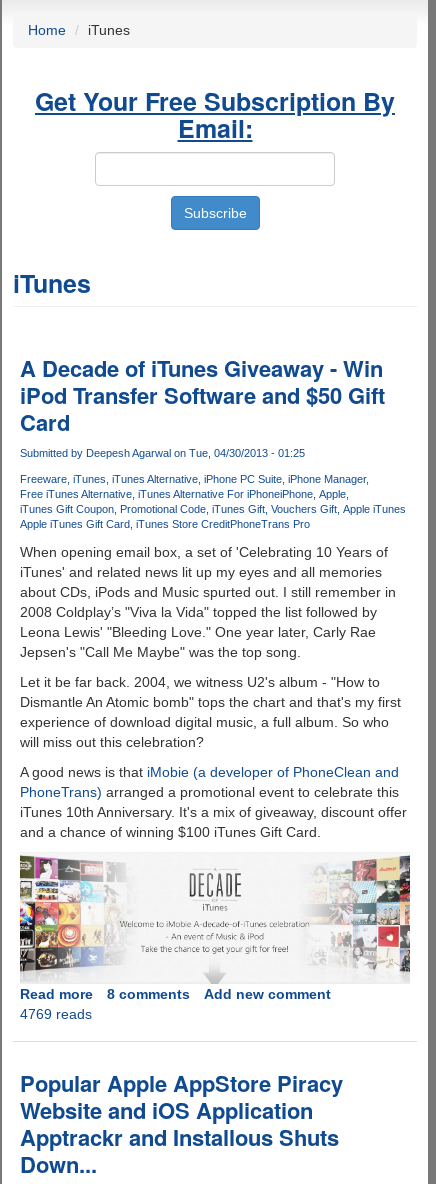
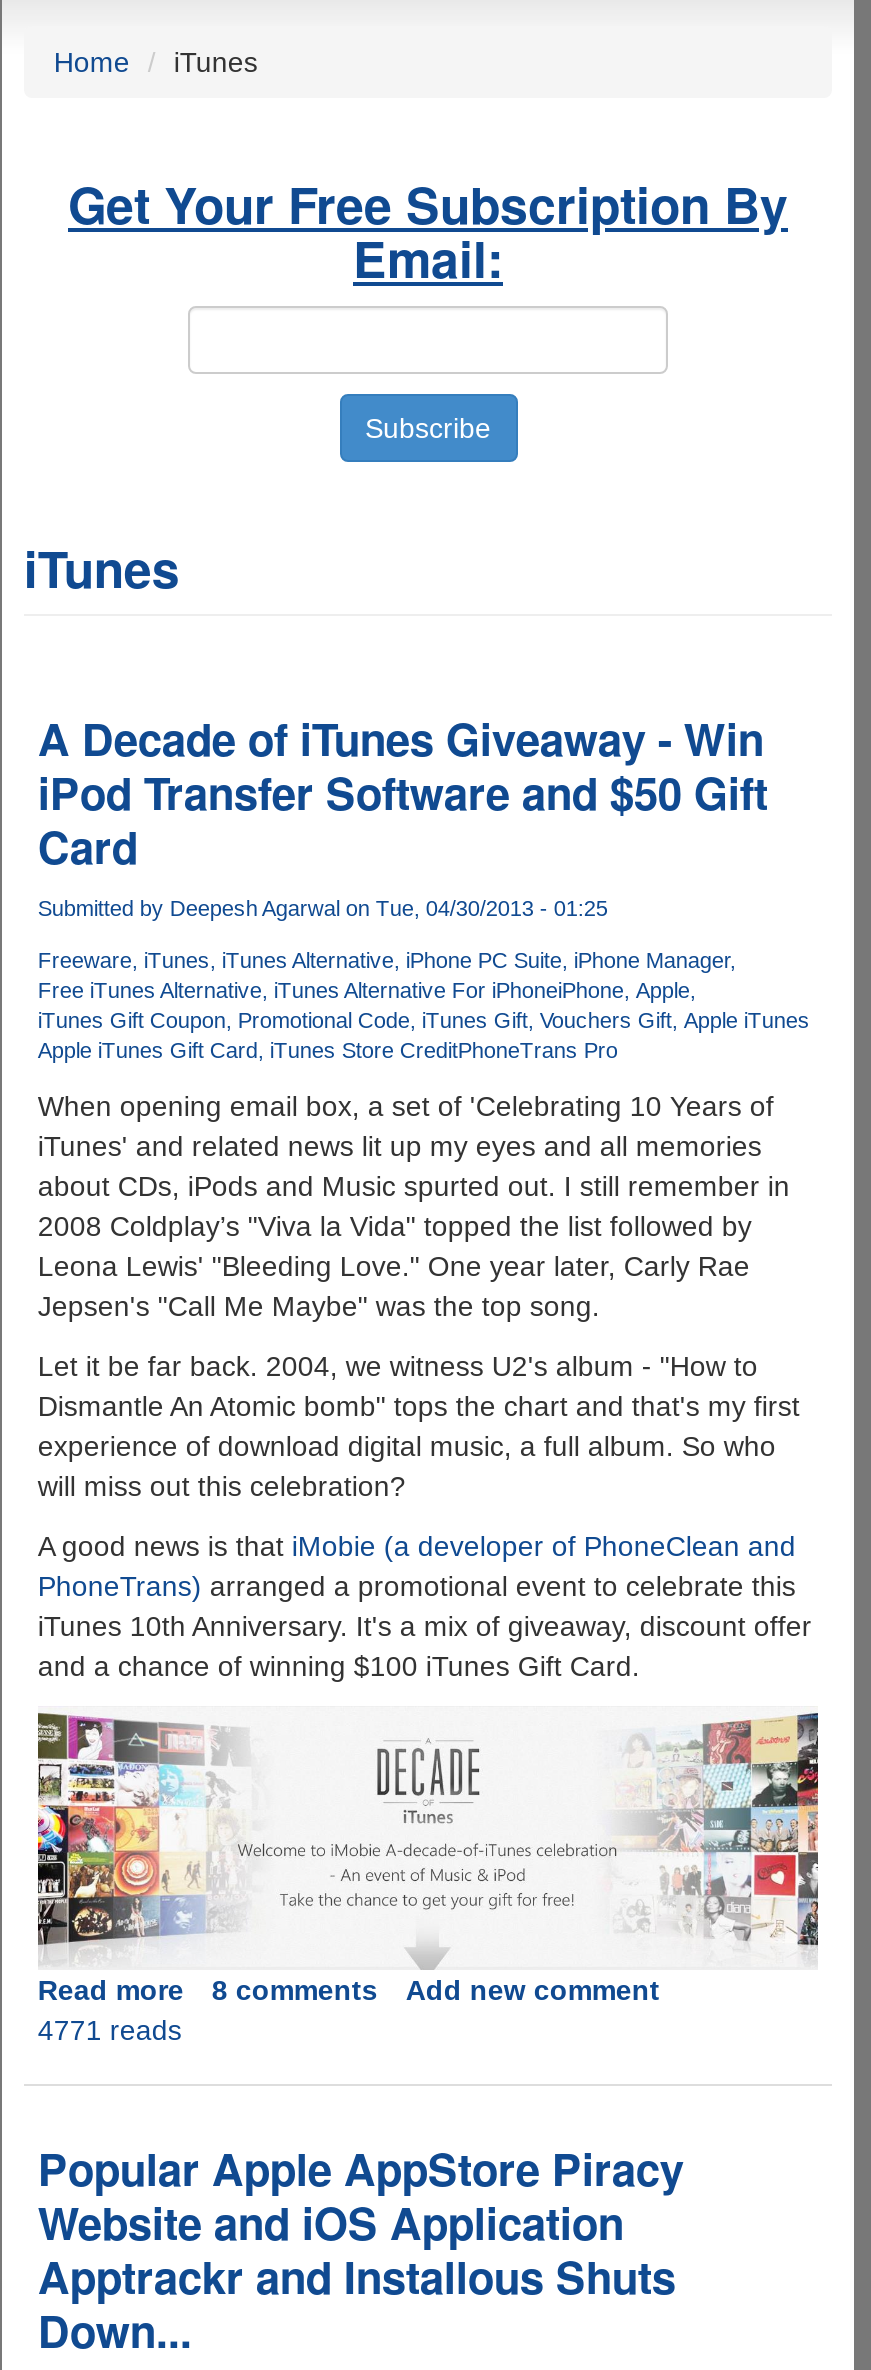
- 4769 reads
+ 4771 reads
